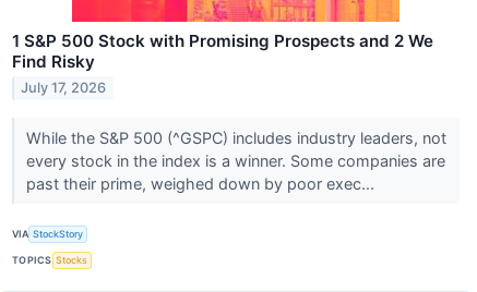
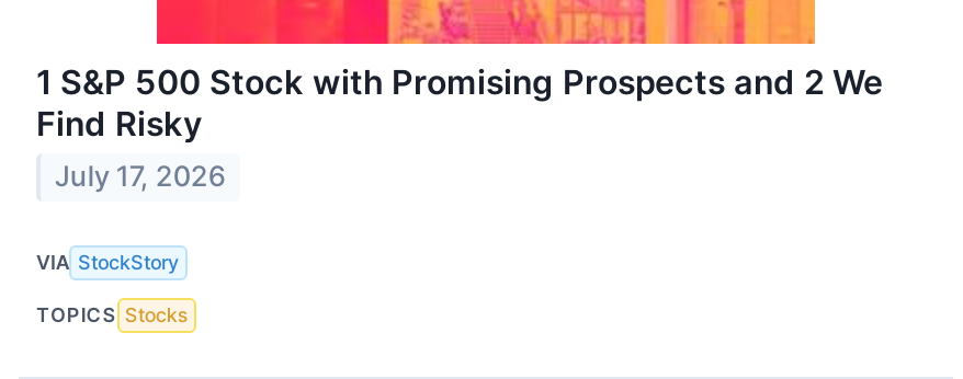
- While the S&P 500 (^GSPC) includes industry leaders, not
- every stock in the index is a winner. Some companies are
- past their prime, weighed down by poor exec...
